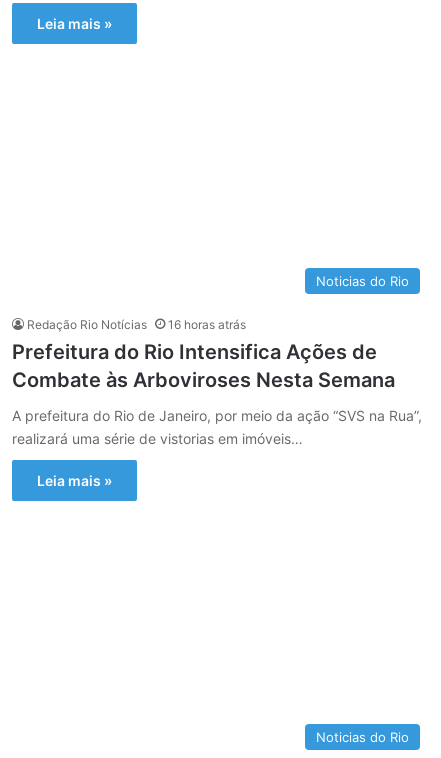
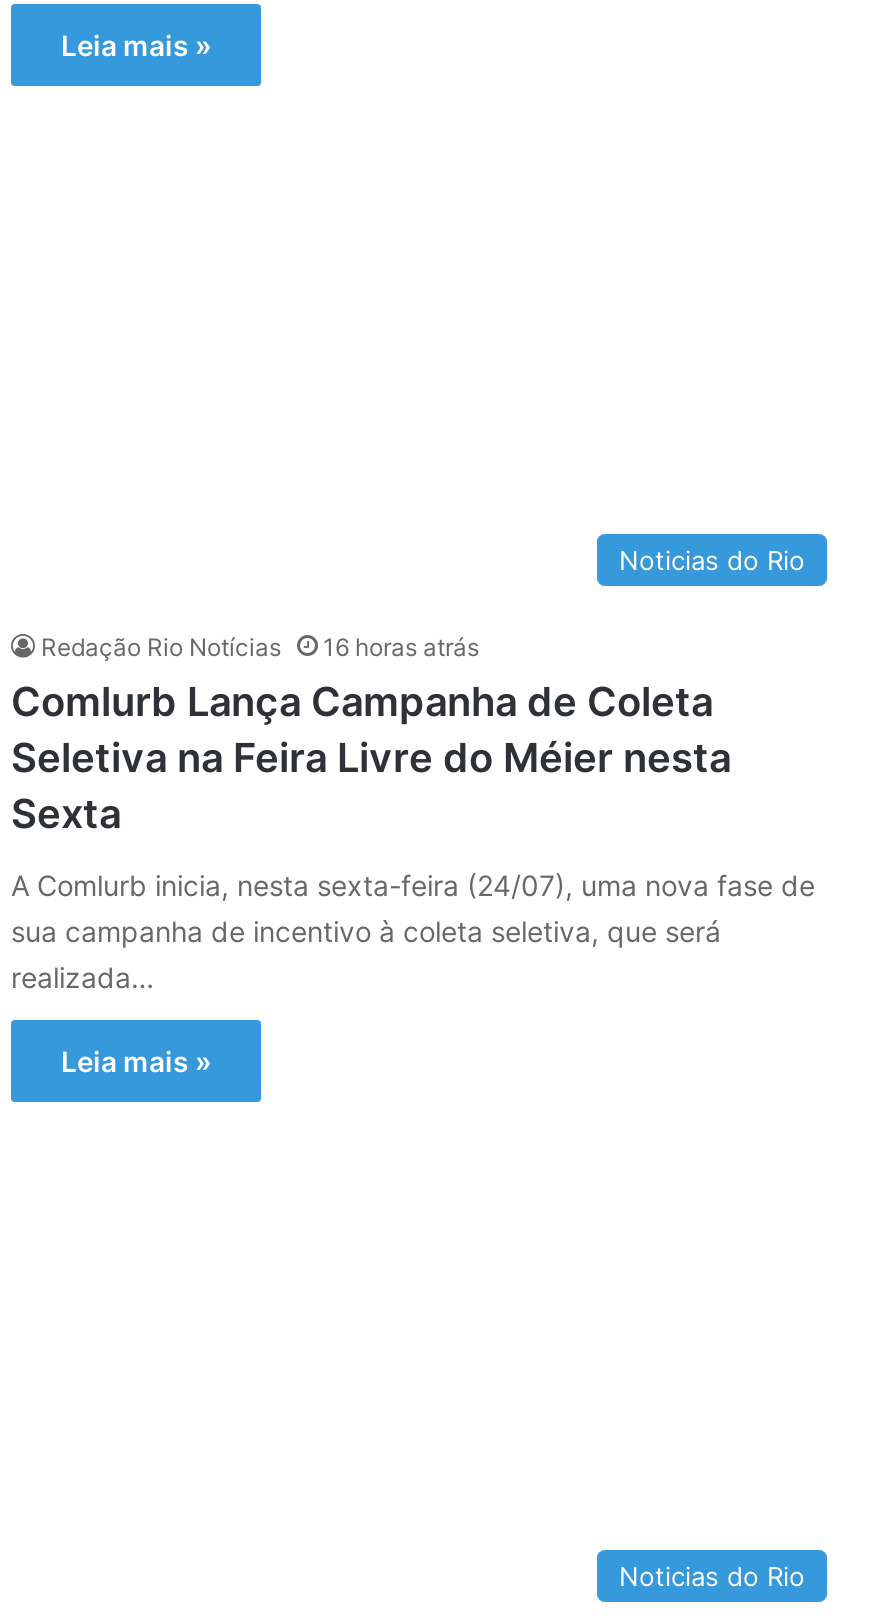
- Prefeitura do Rio Intensifica Ações de
- Combate às Arboviroses Nesta Semana
+ Comlurb Lança Campanha de Coleta
+ Seletiva na Feira Livre do Méier nesta
+ Sexta

- A prefeitura do Rio de Janeiro, por meio da ação “SVS na Rua”,
- realizará uma série de vistorias em imóveis…
+ A Comlurb inicia, nesta sexta-feira (24/07), uma nova fase de
+ sua campanha de incentivo à coleta seletiva, que será
+ realizada…
